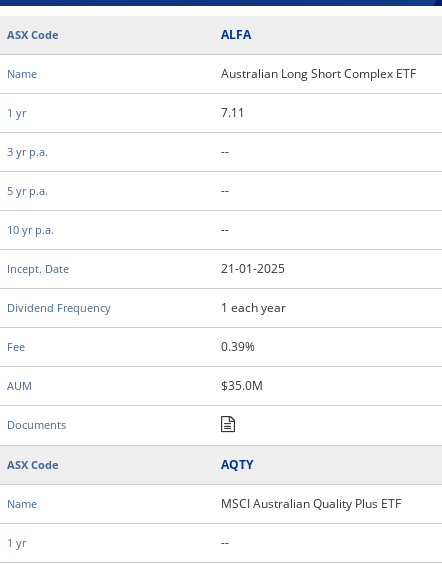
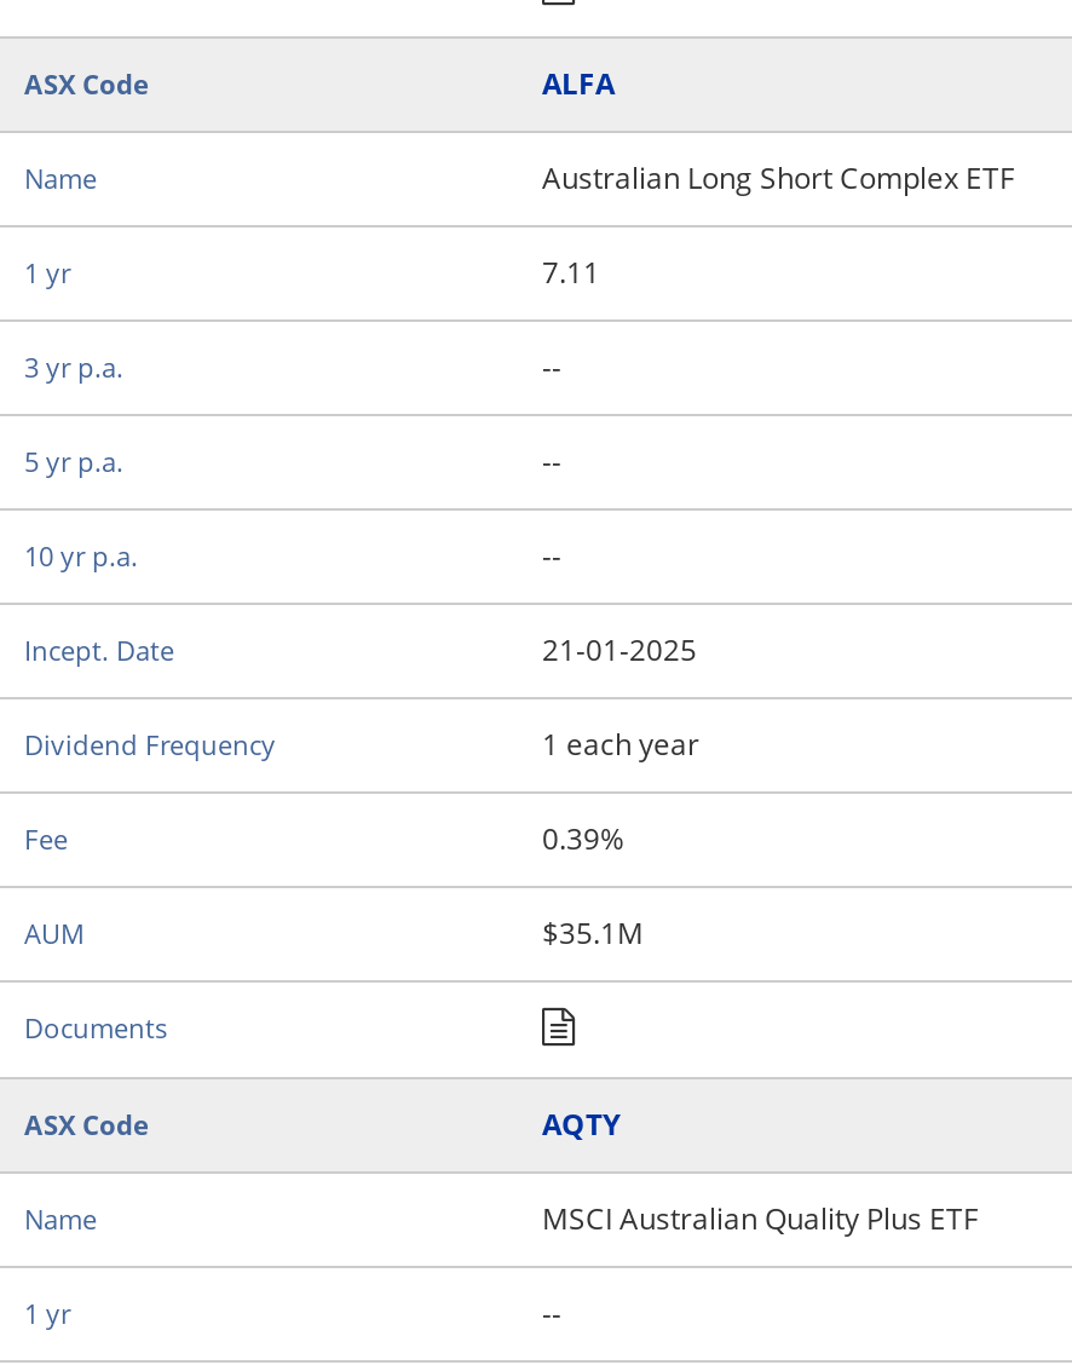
- $35.0M
+ $35.1M
